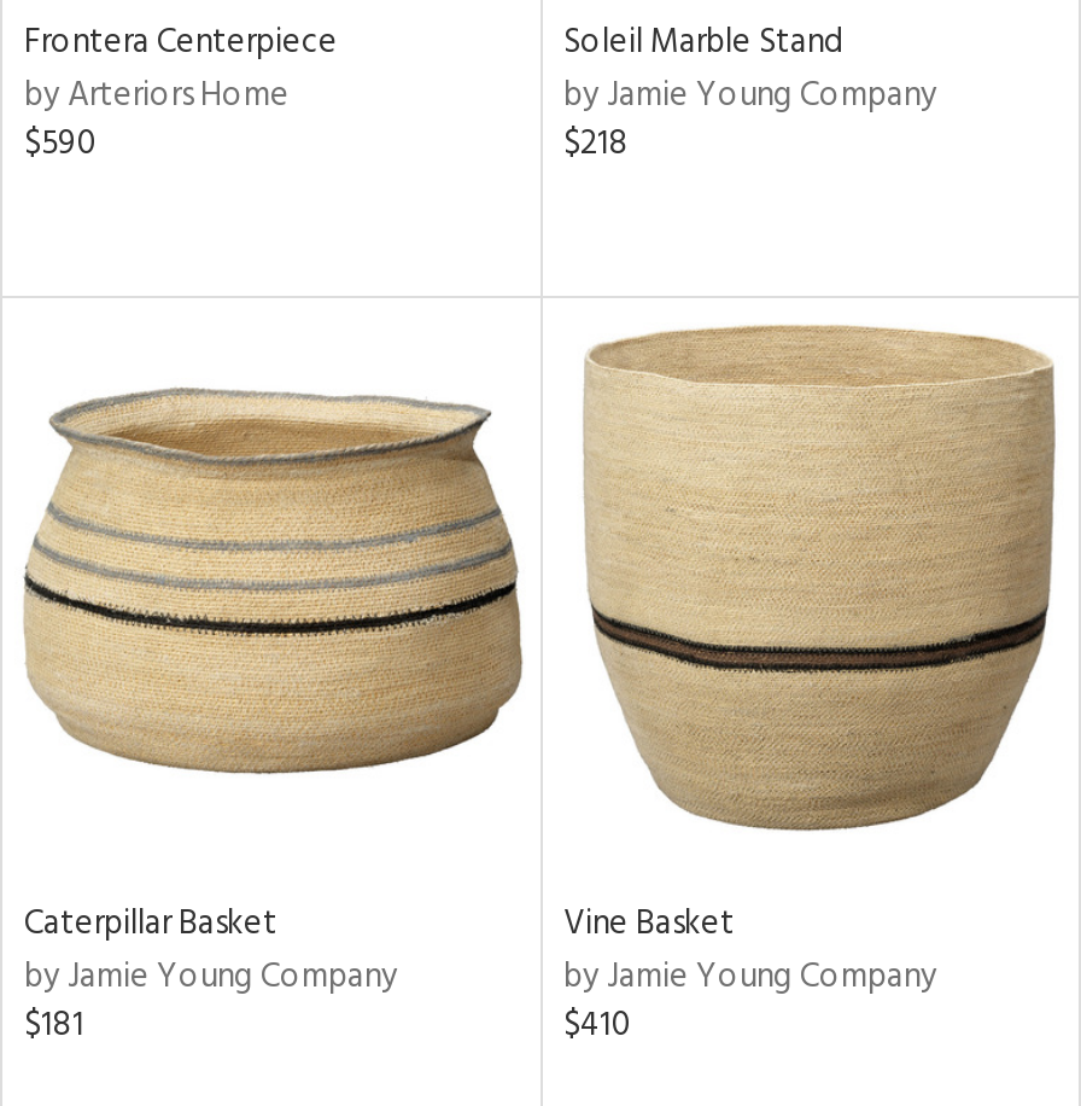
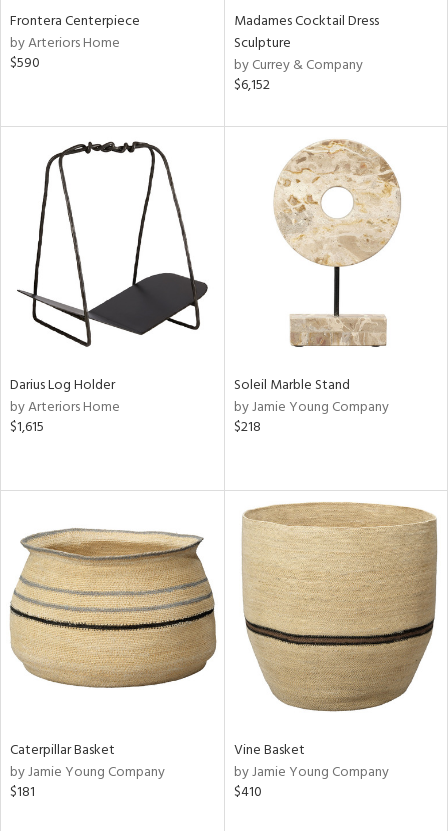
+ Madames Cocktail Dress
+ Sculpture
+ by Currey & Company
+ $6,152

+ [image]
+ Darius Log Holder
+ by Arteriors Home
+ $1,615

+ [image]
